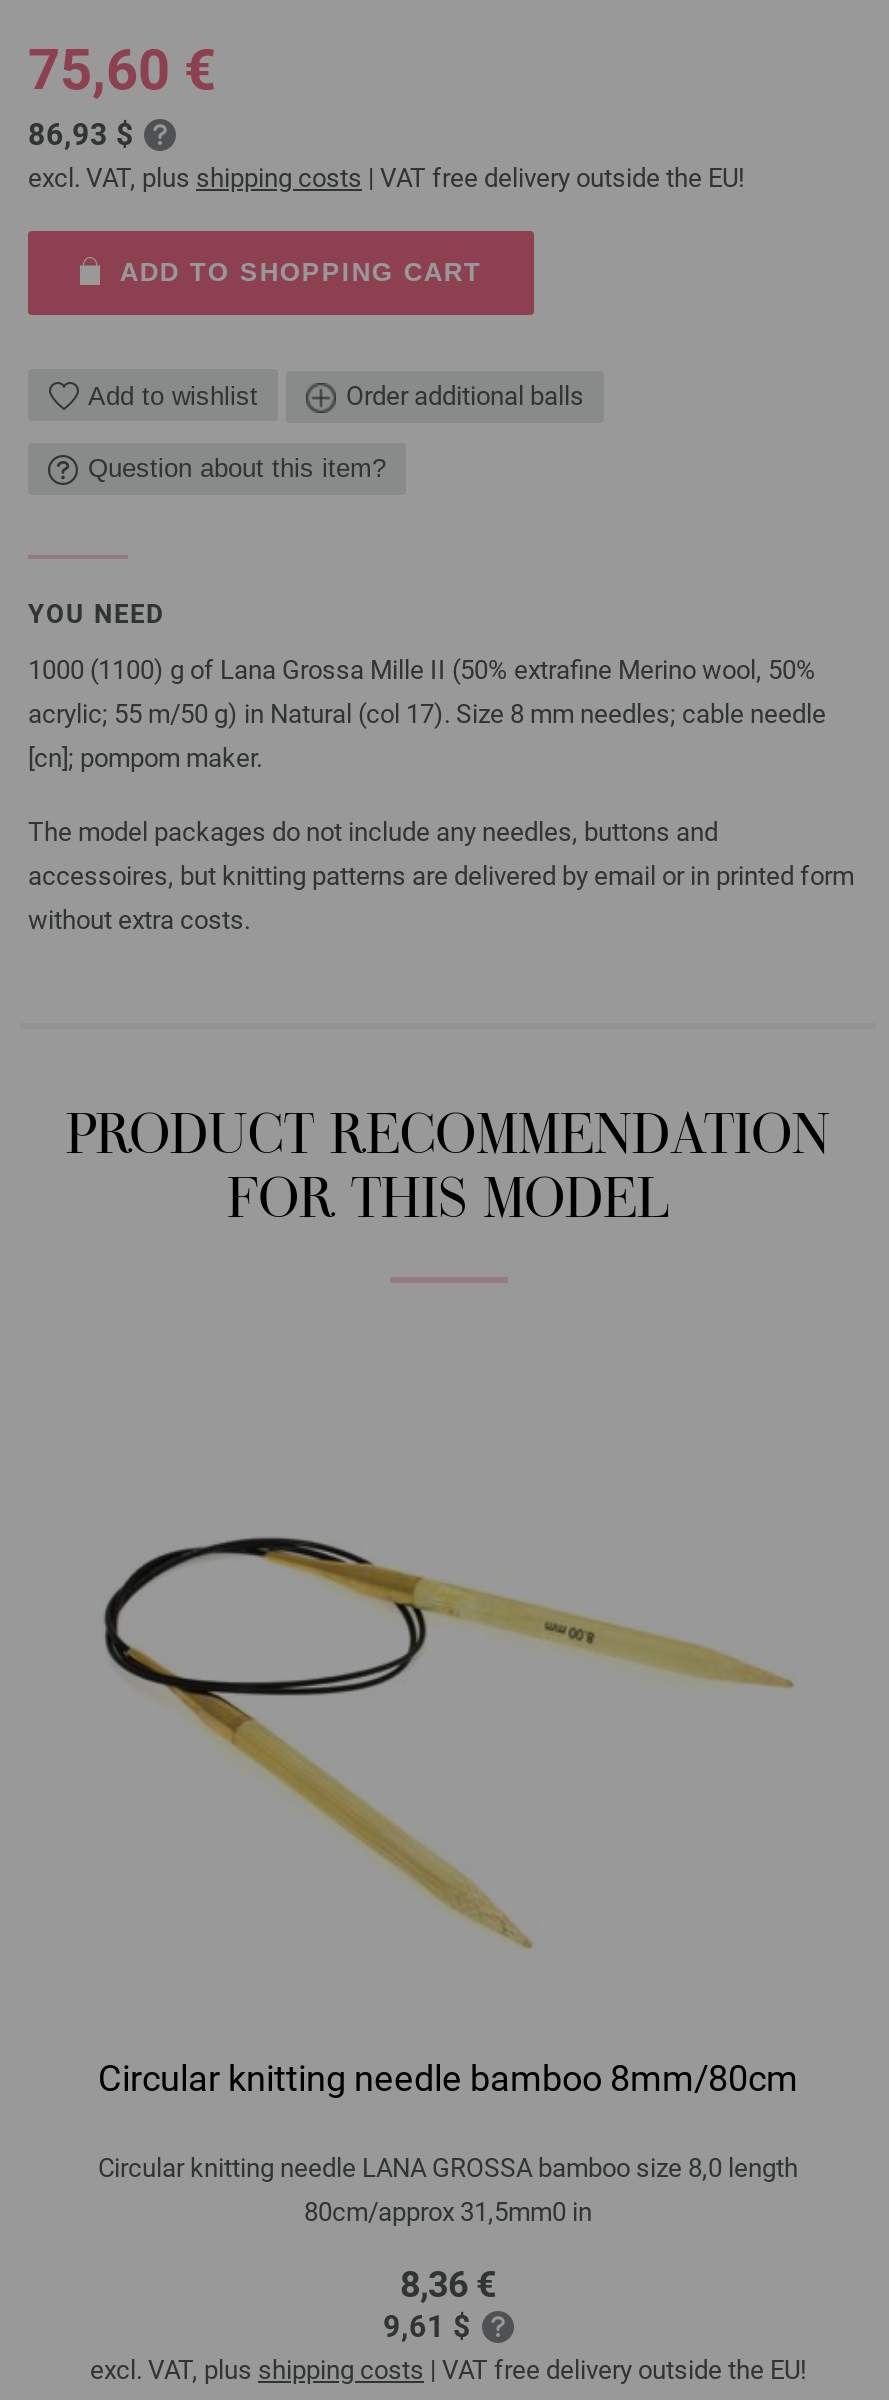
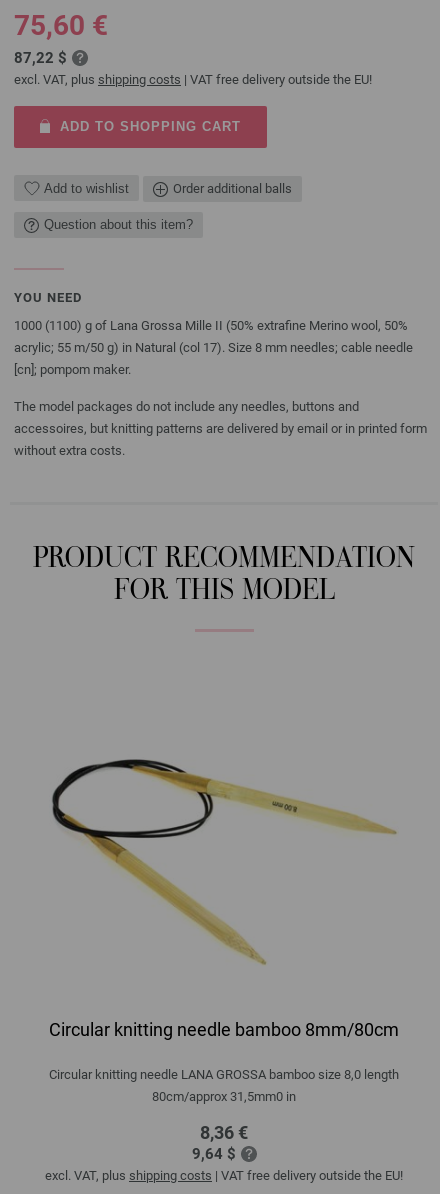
- 86,93 $
+ 87,22 $

- 9,61 $
+ 9,64 $
